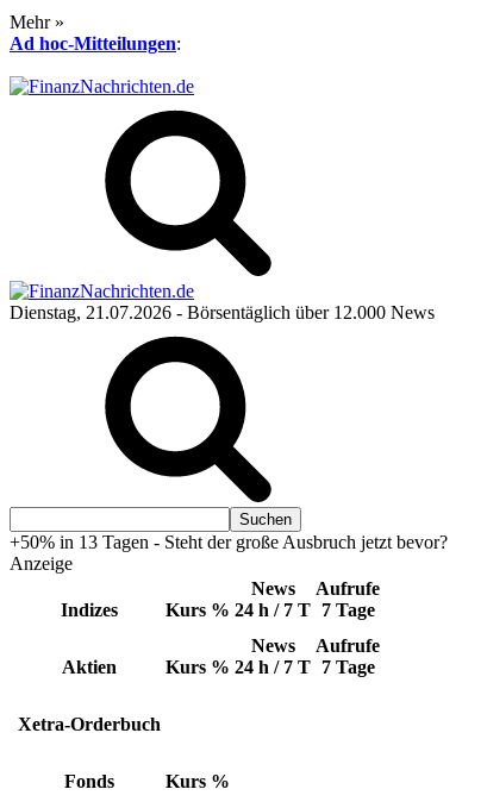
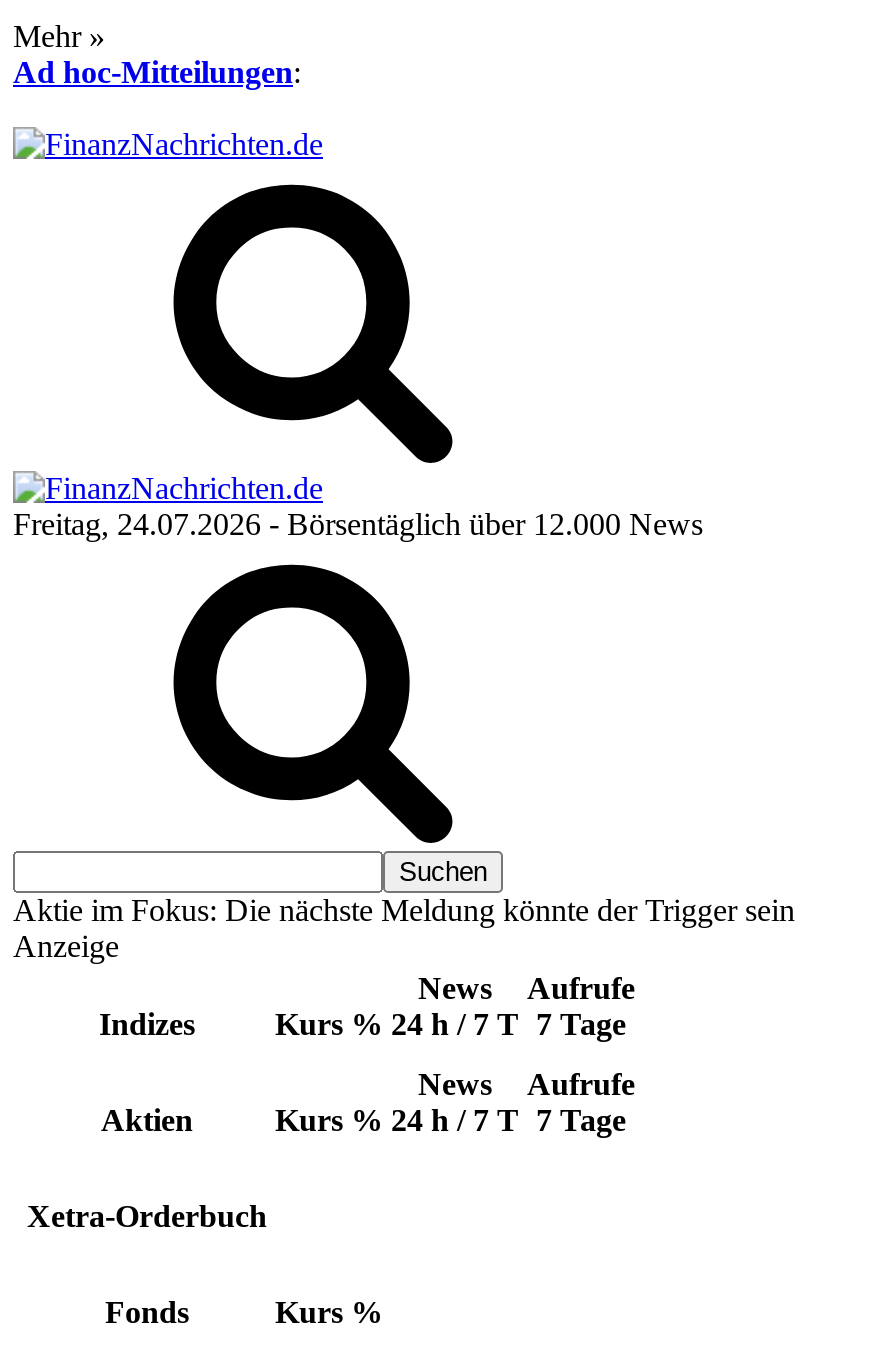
- Dienstag, 21.07.2026 - Börsentäglich über 12.000 News
+ Freitag, 24.07.2026 - Börsentäglich über 12.000 News

- +50% in 13 Tagen - Steht der große Ausbruch jetzt bevor?
+ Aktie im Fokus: Die nächste Meldung könnte der Trigger sein
